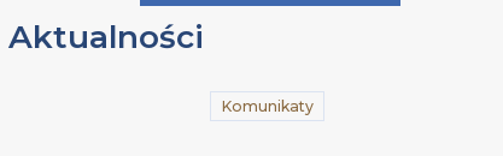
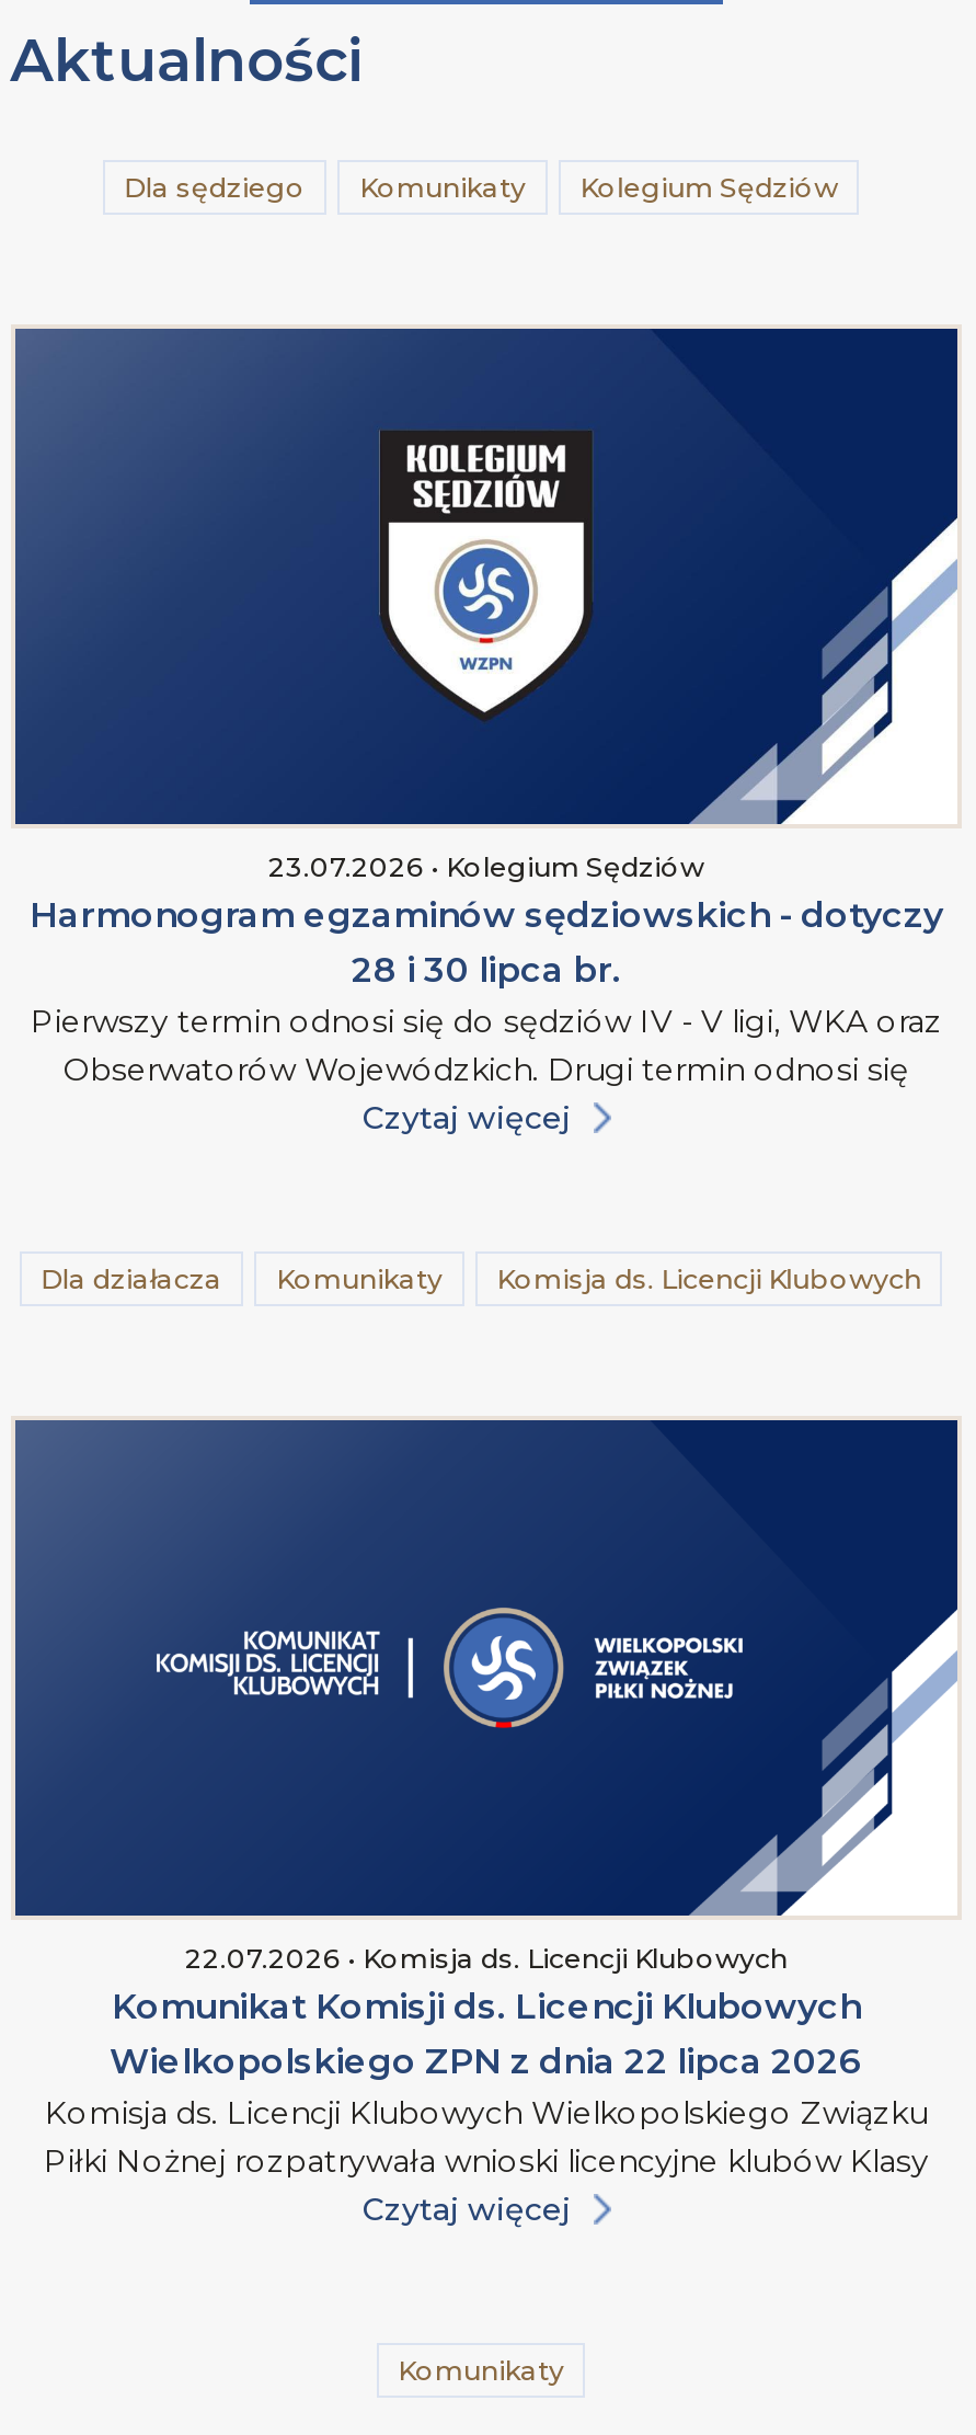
+ [image]
+ 23.07.2026 • Kolegium Sędziów
+ Harmonogram egzaminów sędziowskich - dotyczy
+ 28 i 30 lipca br.
+ Pierwszy termin odnosi się do sędziów IV - V ligi, WKA oraz
+ Obserwatorów Wojewódzkich. Drugi termin odnosi się
+ Czytaj więcej

+ [image]
+ 22.07.2026 • Komisja ds. Licencji Klubowych
+ Komunikat Komisji ds. Licencji Klubowych
+ Wielkopolskiego ZPN z dnia 22 lipca 2026
+ Komisja ds. Licencji Klubowych Wielkopolskiego Związku
+ Piłki Nożnej rozpatrywała wnioski licencyjne klubów Klasy
+ Czytaj więcej

+ Dla działacza
+ Komunikaty
+ Komisja ds. Licencji Klubowych

+ Dla sędziego
+ Komunikaty
+ Kolegium Sędziów
